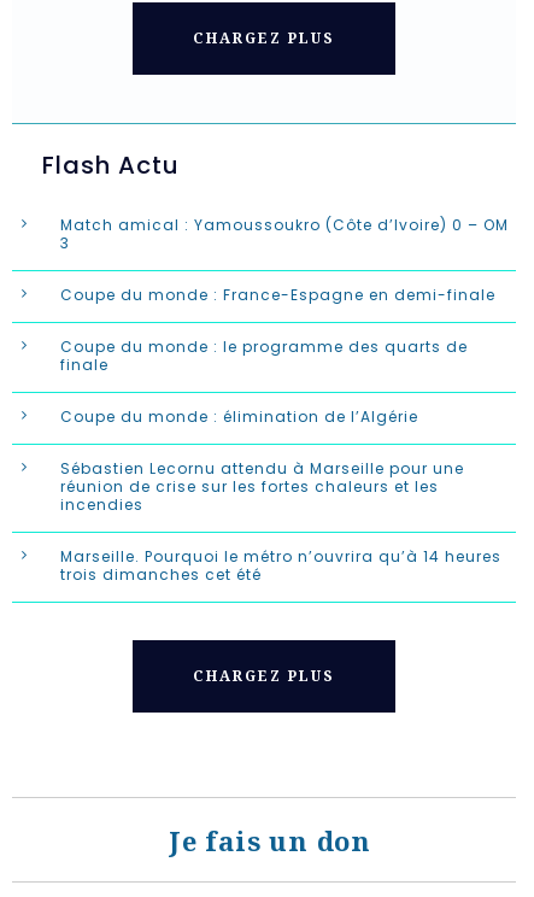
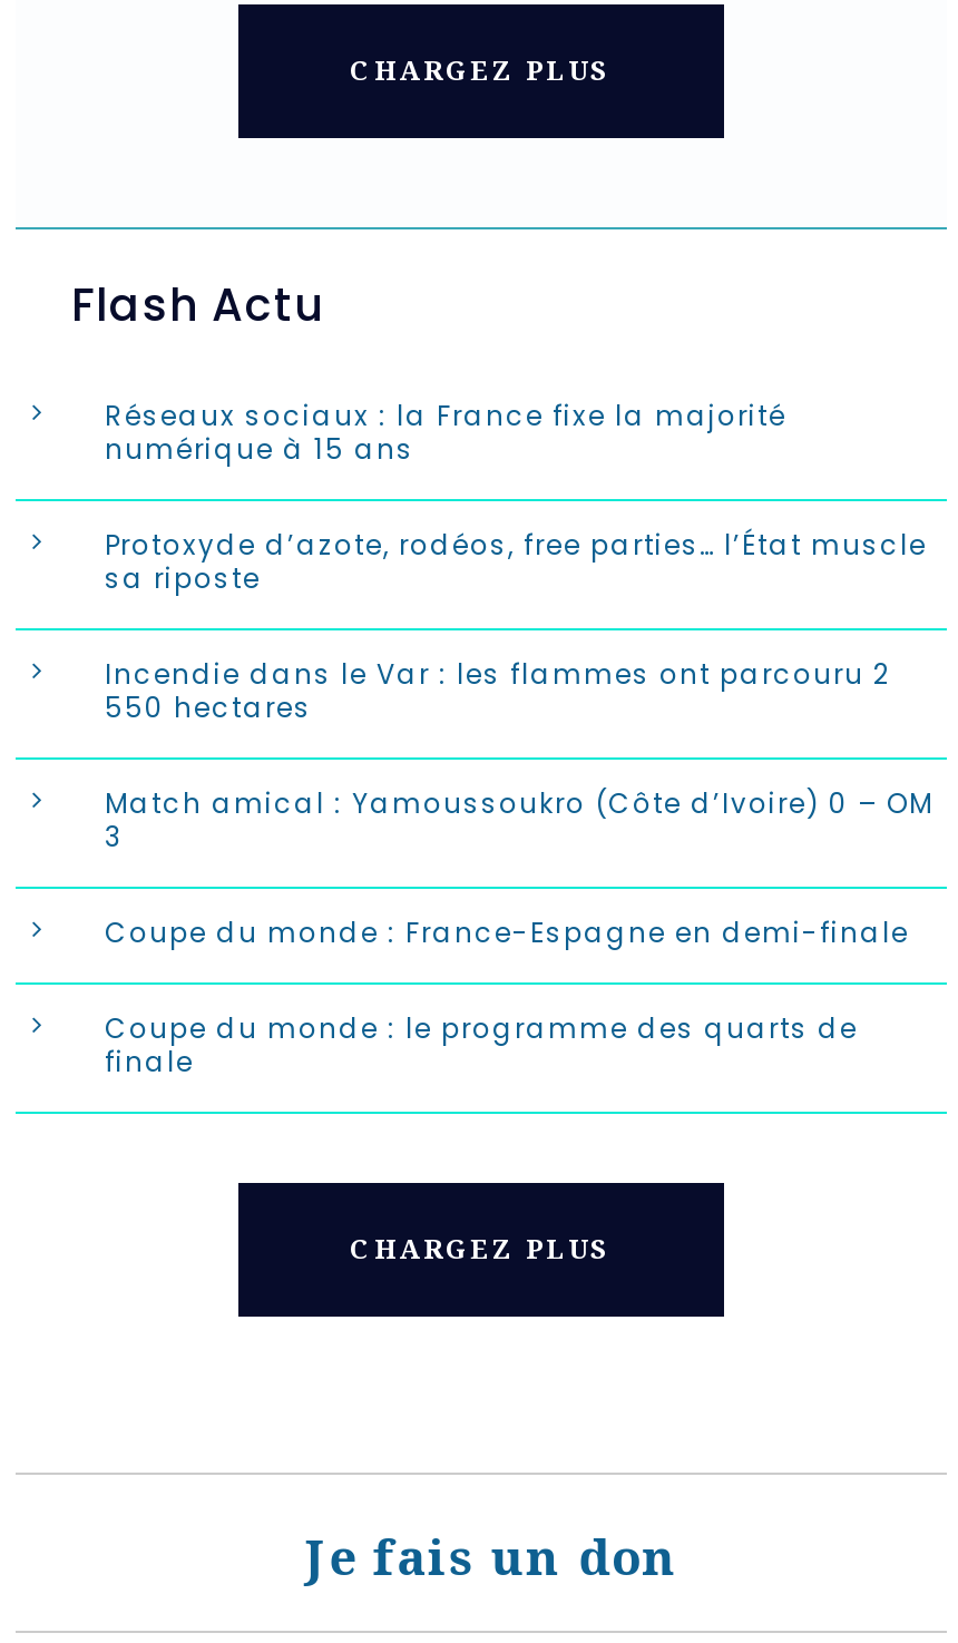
+ Réseaux sociaux : la France fixe la majorité
+ numérique à 15 ans
+ Protoxyde d’azote, rodéos, free parties… l’État muscle
+ sa riposte
+ Incendie dans le Var : les flammes ont parcouru 2
+ 550 hectares

moved down: Match amical : Yamoussoukro (Côte d’Ivoire) 0 – OM | 3 | Coupe du monde : France-Espagne en demi-finale | Coupe du monde : le programme des quarts de | finale

- Coupe du monde : élimination de l’Algérie
- Sébastien Lecornu attendu à Marseille pour une
- réunion de crise sur les fortes chaleurs et les
- incendies
- Marseille. Pourquoi le métro n’ouvrira qu’à 14 heures
- trois dimanches cet été
